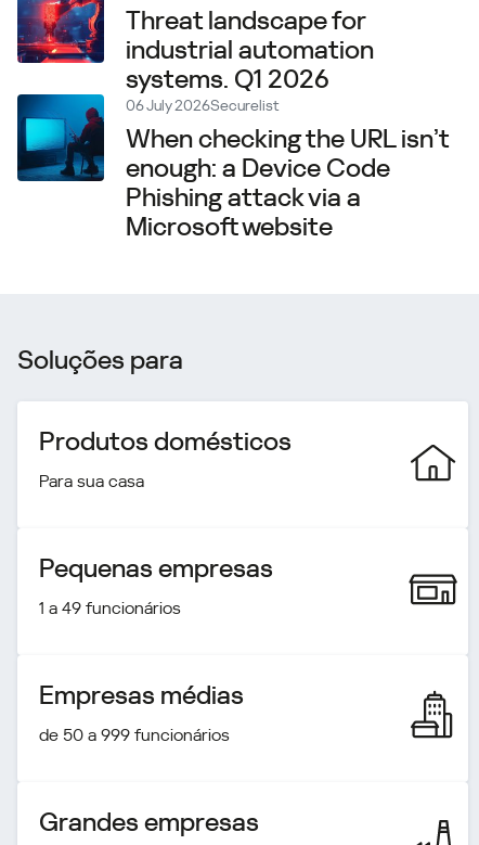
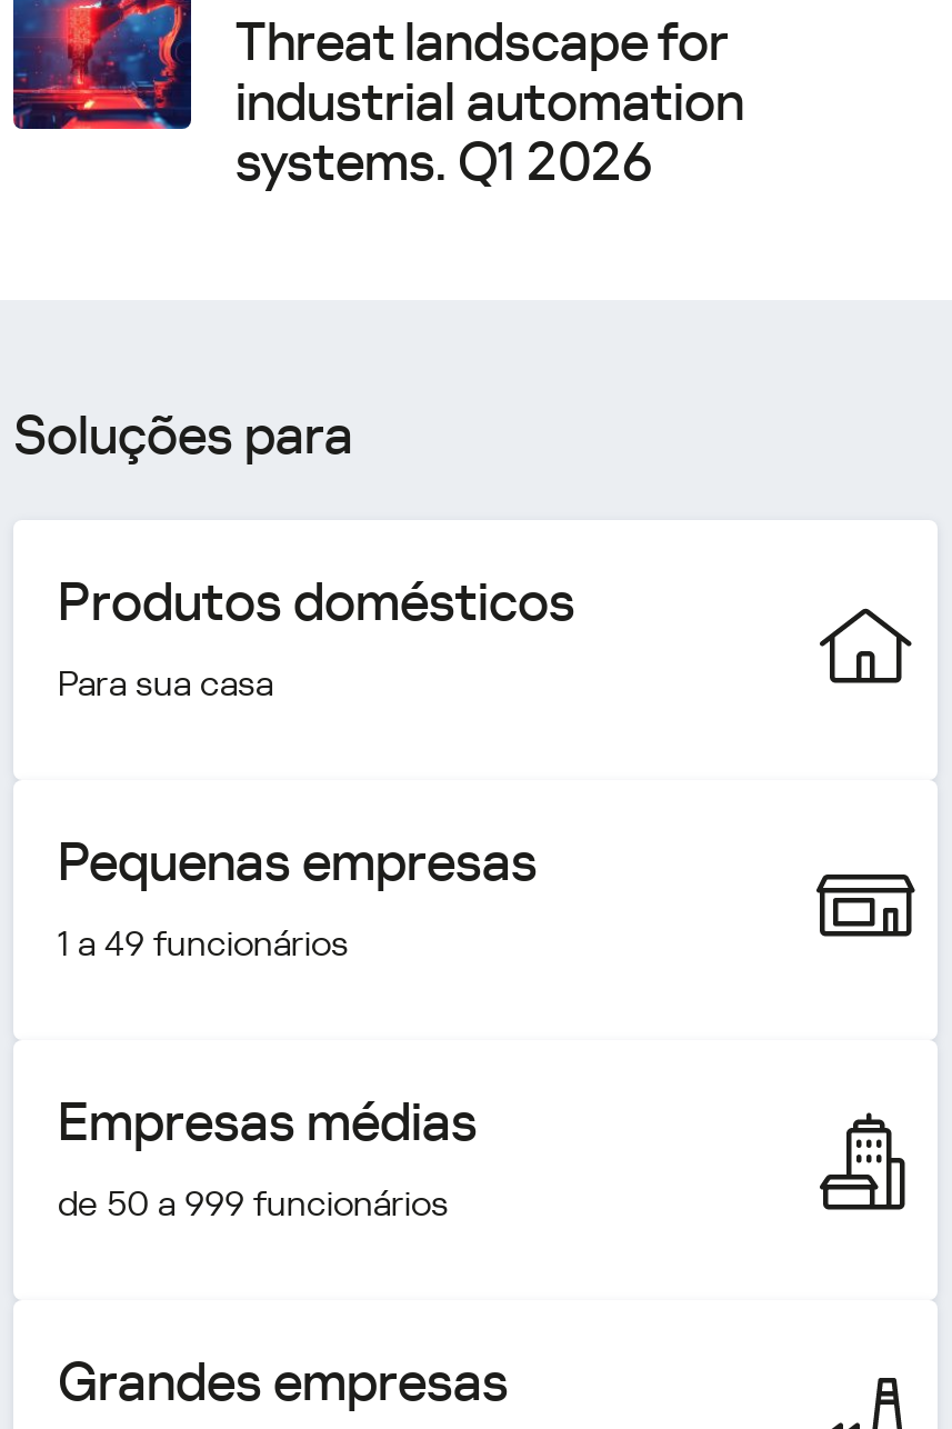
- [image]
- 06 July 2026Securelist
- When checking the URL isn’t
- enough: a Device Code
- Phishing attack via a
- Microsoft website
